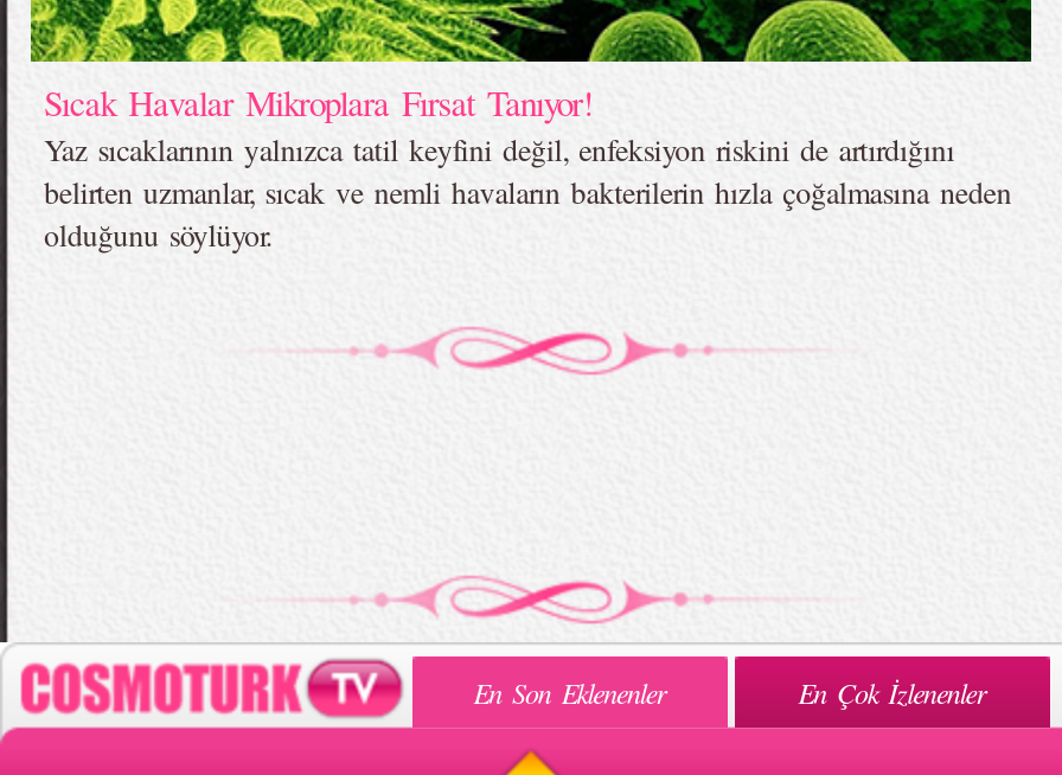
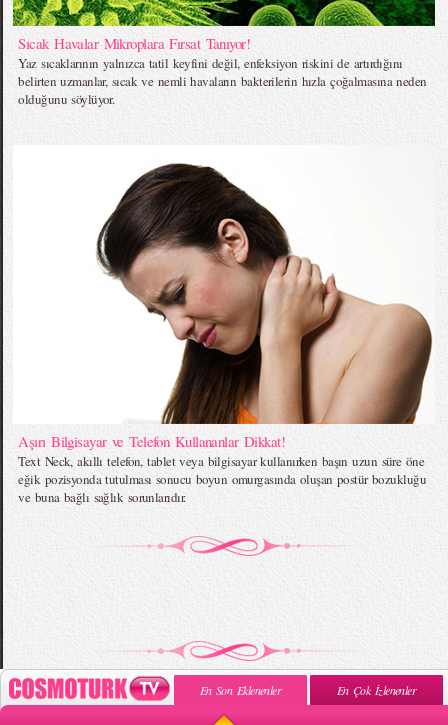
+ [image]
+ Aşırı Bilgisayar ve Telefon Kullananlar Dikkat!
+ Text Neck, akıllı telefon, tablet veya bilgisayar kullanırken başın uzun süre öne
+ eğik pozisyonda tutulması sonucu boyun omurgasında oluşan postür bozukluğu
+ ve buna bağlı sağlık sorunlarıdır.
